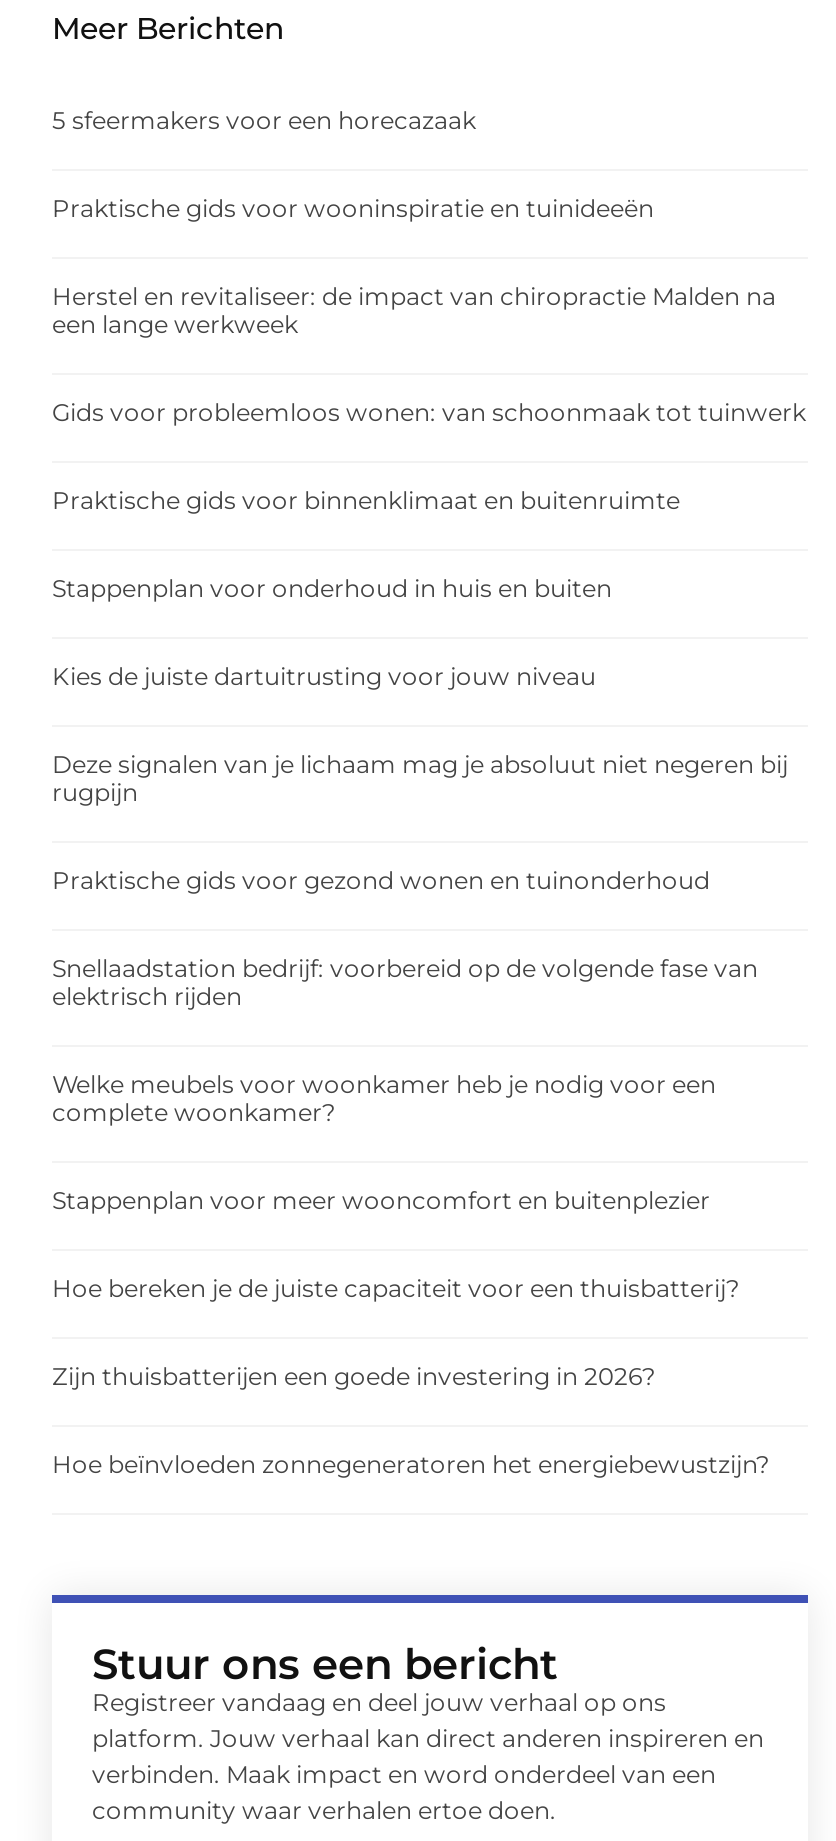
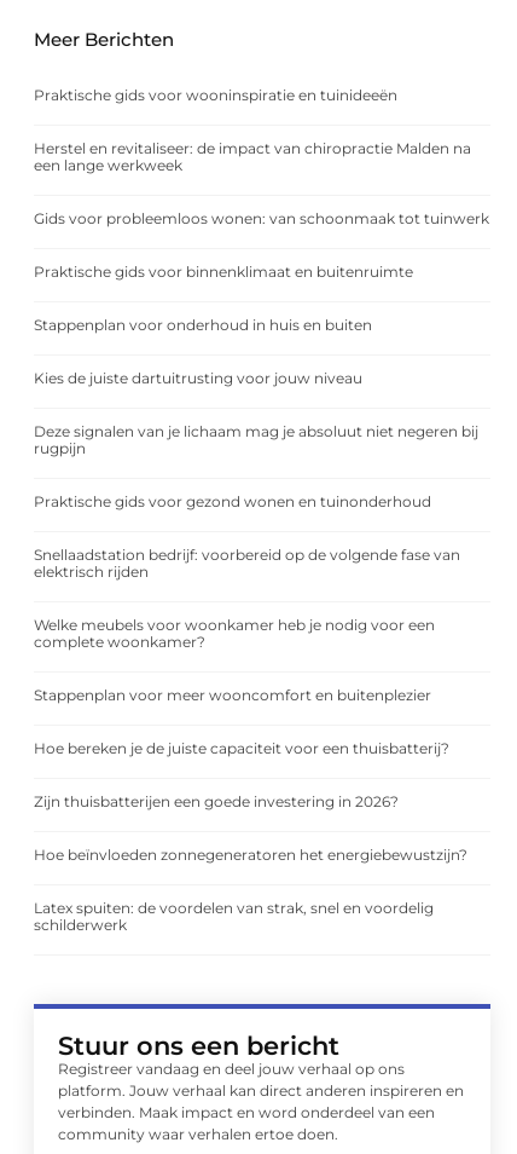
- 5 sfeermakers voor een horecazaak

moved up: Praktische gids voor wooninspiratie en tuinideeën | Herstel en revitaliseer: de impact van chiropractie Malden na | een lange werkweek | ... | Zijn thuisbatterijen een goede investering in 2026? | Hoe beïnvloeden zonnegeneratoren het energiebewustzijn?

+ Latex spuiten: de voordelen van strak, snel en voordelig
+ schilderwerk
